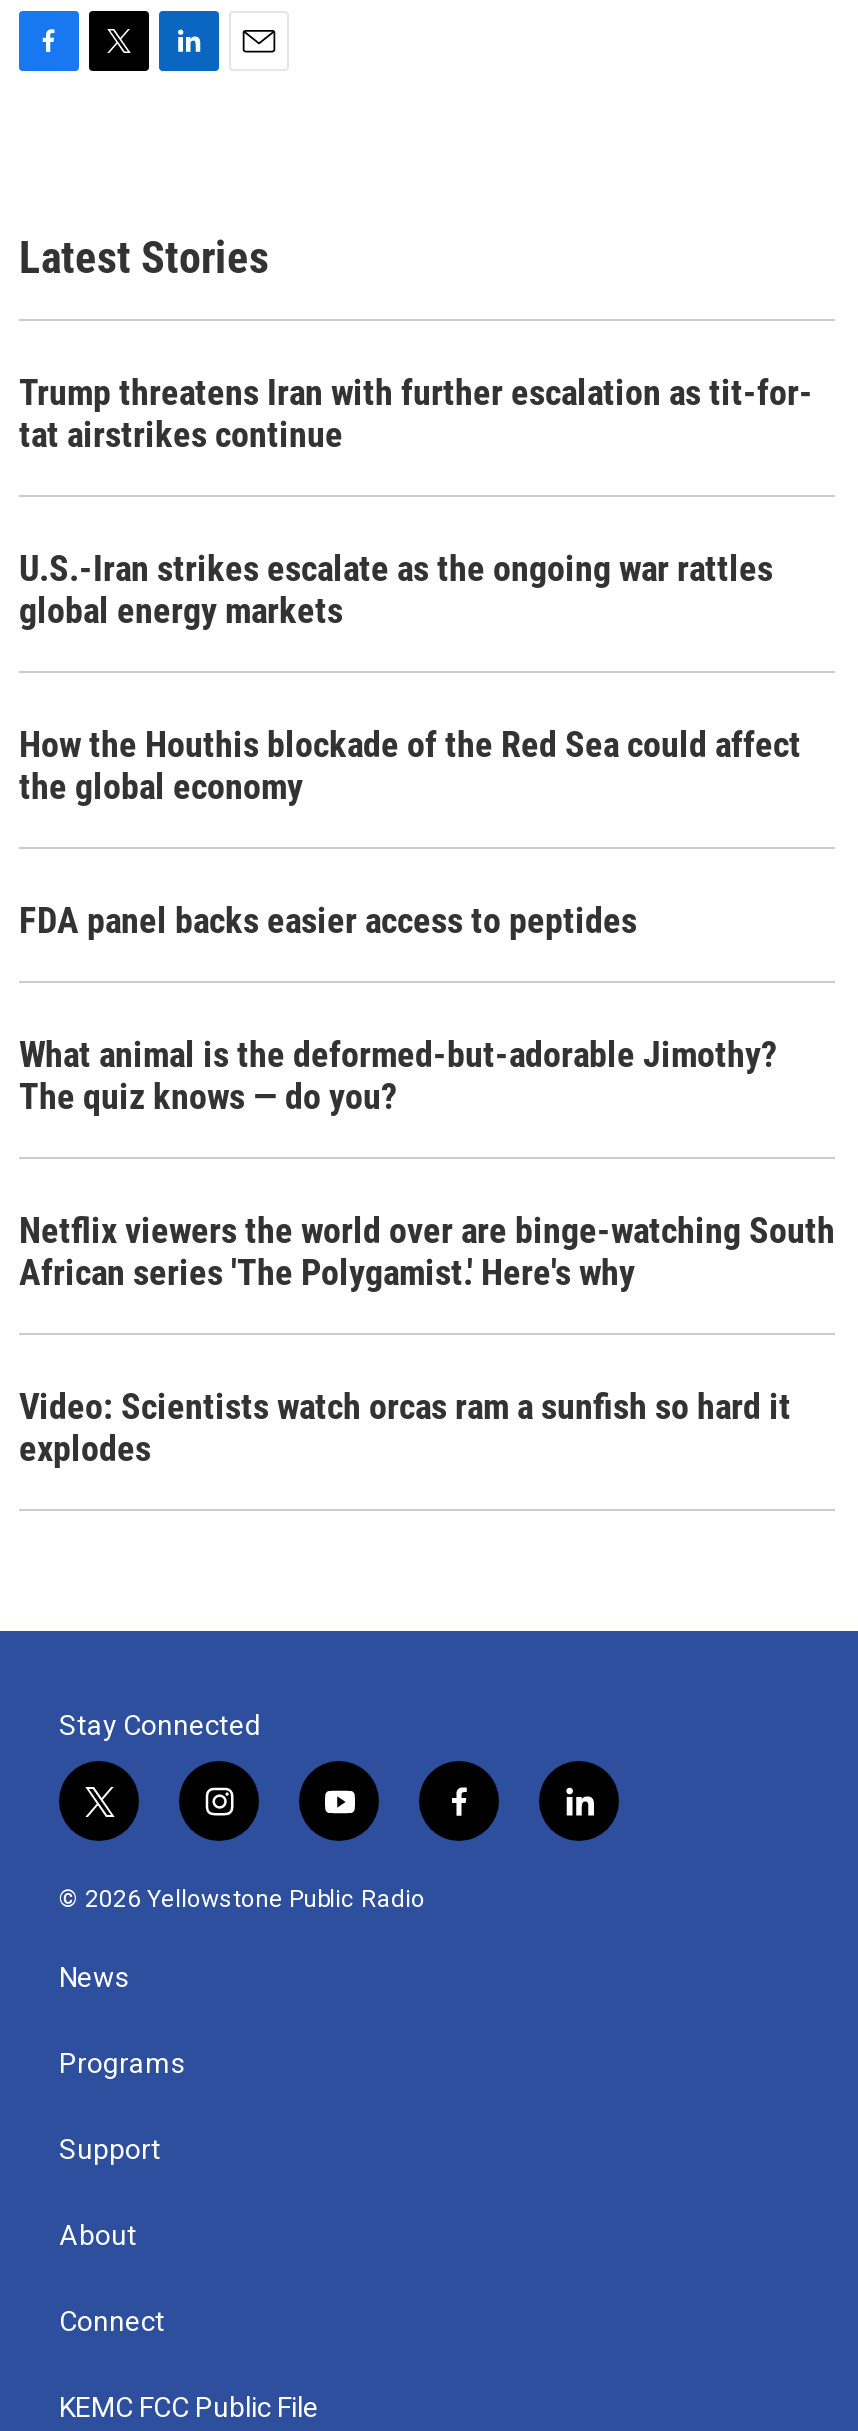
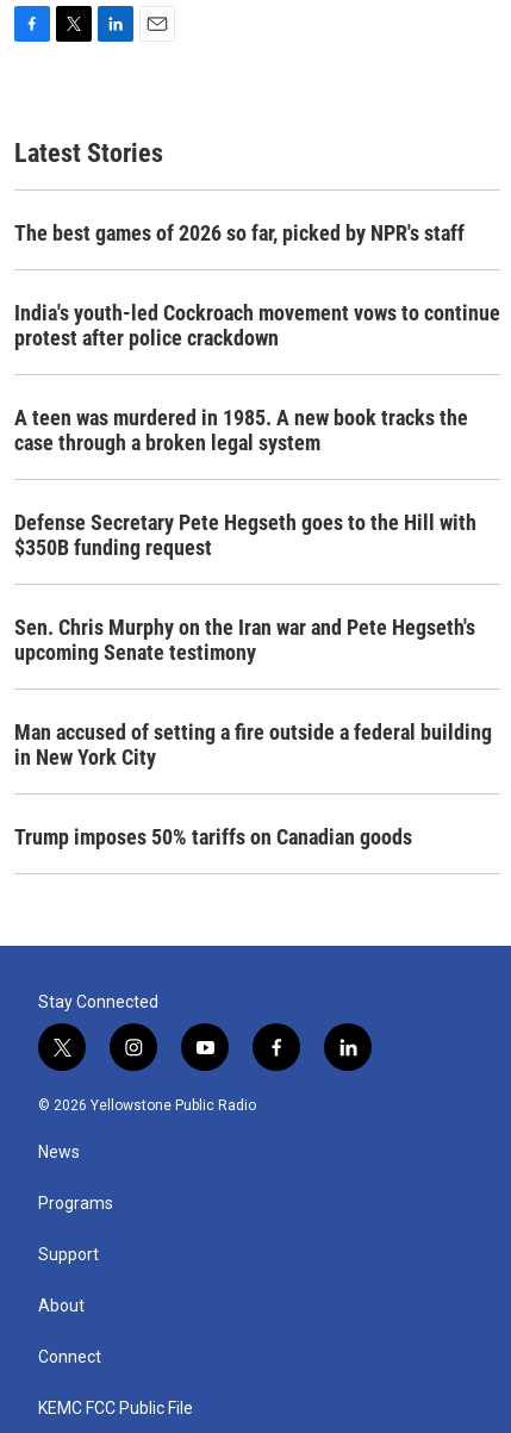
- Trump threatens Iran with further escalation as tit-for-
- tat airstrikes continue
+ The best games of 2026 so far, picked by NPR's staff

- U.S.-Iran strikes escalate as the ongoing war rattles
- global energy markets
+ India's youth-led Cockroach movement vows to continue
+ protest after police crackdown

- How the Houthis blockade of the Red Sea could affect
- the global economy
+ A teen was murdered in 1985. A new book tracks the
+ case through a broken legal system

- FDA panel backs easier access to peptides
+ Defense Secretary Pete Hegseth goes to the Hill with
+ $350B funding request

- What animal is the deformed-but-adorable Jimothy?
- The quiz knows — do you?
+ Sen. Chris Murphy on the Iran war and Pete Hegseth's
+ upcoming Senate testimony

- Netflix viewers the world over are binge-watching South
- African series 'The Polygamist.' Here's why
+ Man accused of setting a fire outside a federal building
+ in New York City

- Video: Scientists watch orcas ram a sunfish so hard it
- explodes
+ Trump imposes 50% tariffs on Canadian goods
